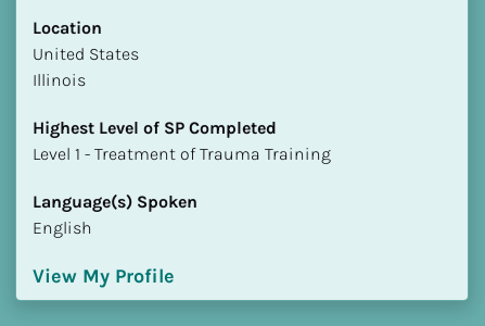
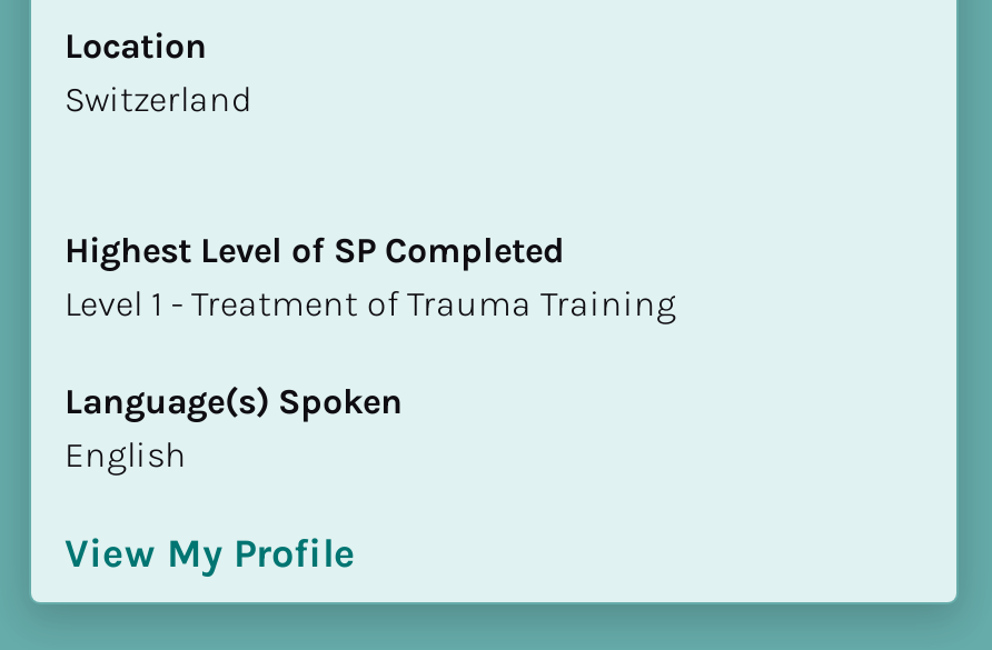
- United States
- Illinois
+ Switzerland
